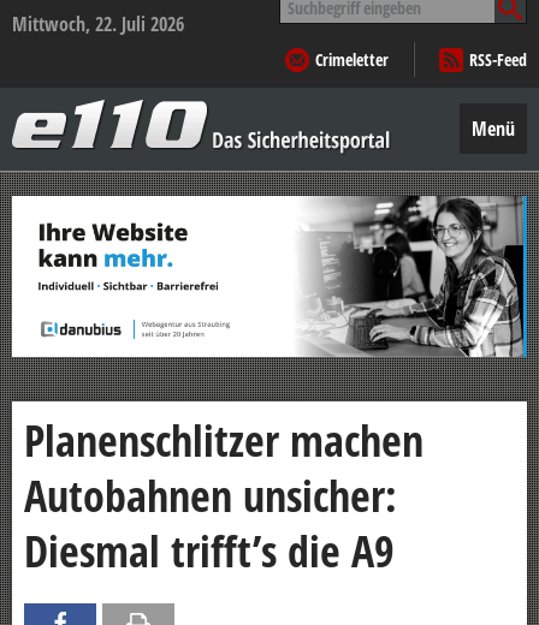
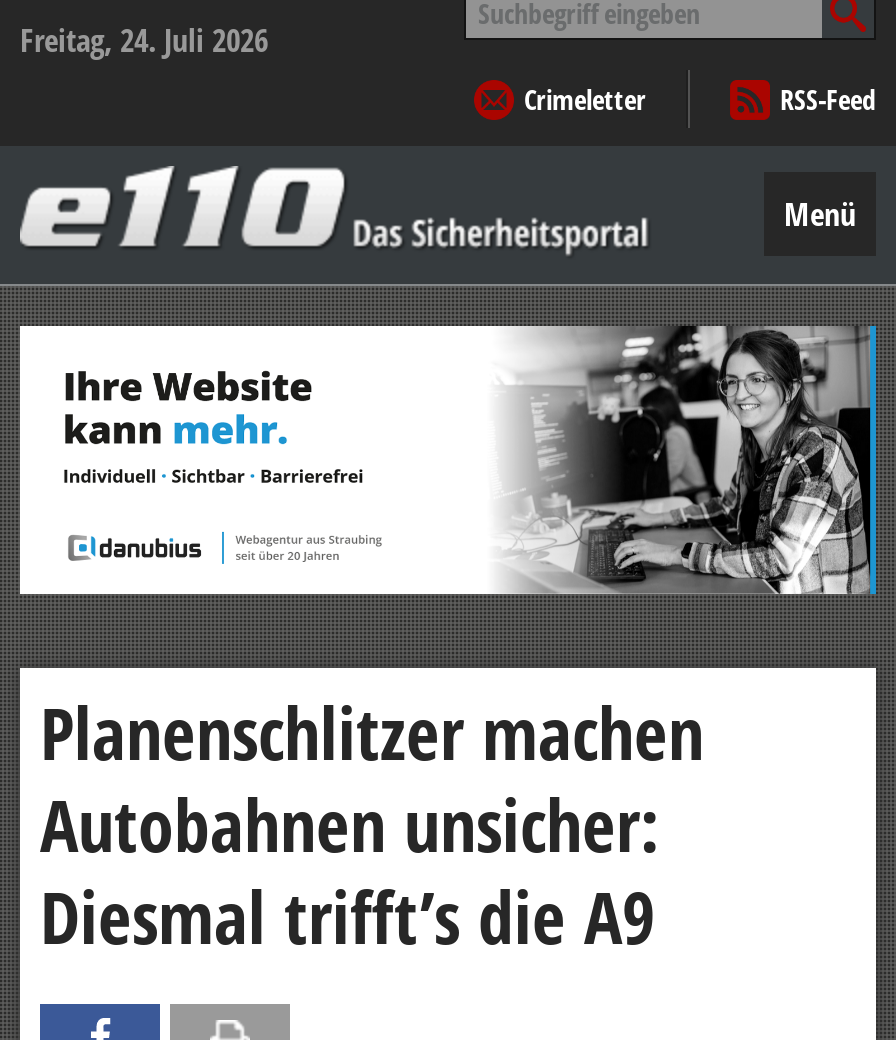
- Mittwoch, 22. Juli 2026
+ Freitag, 24. Juli 2026
